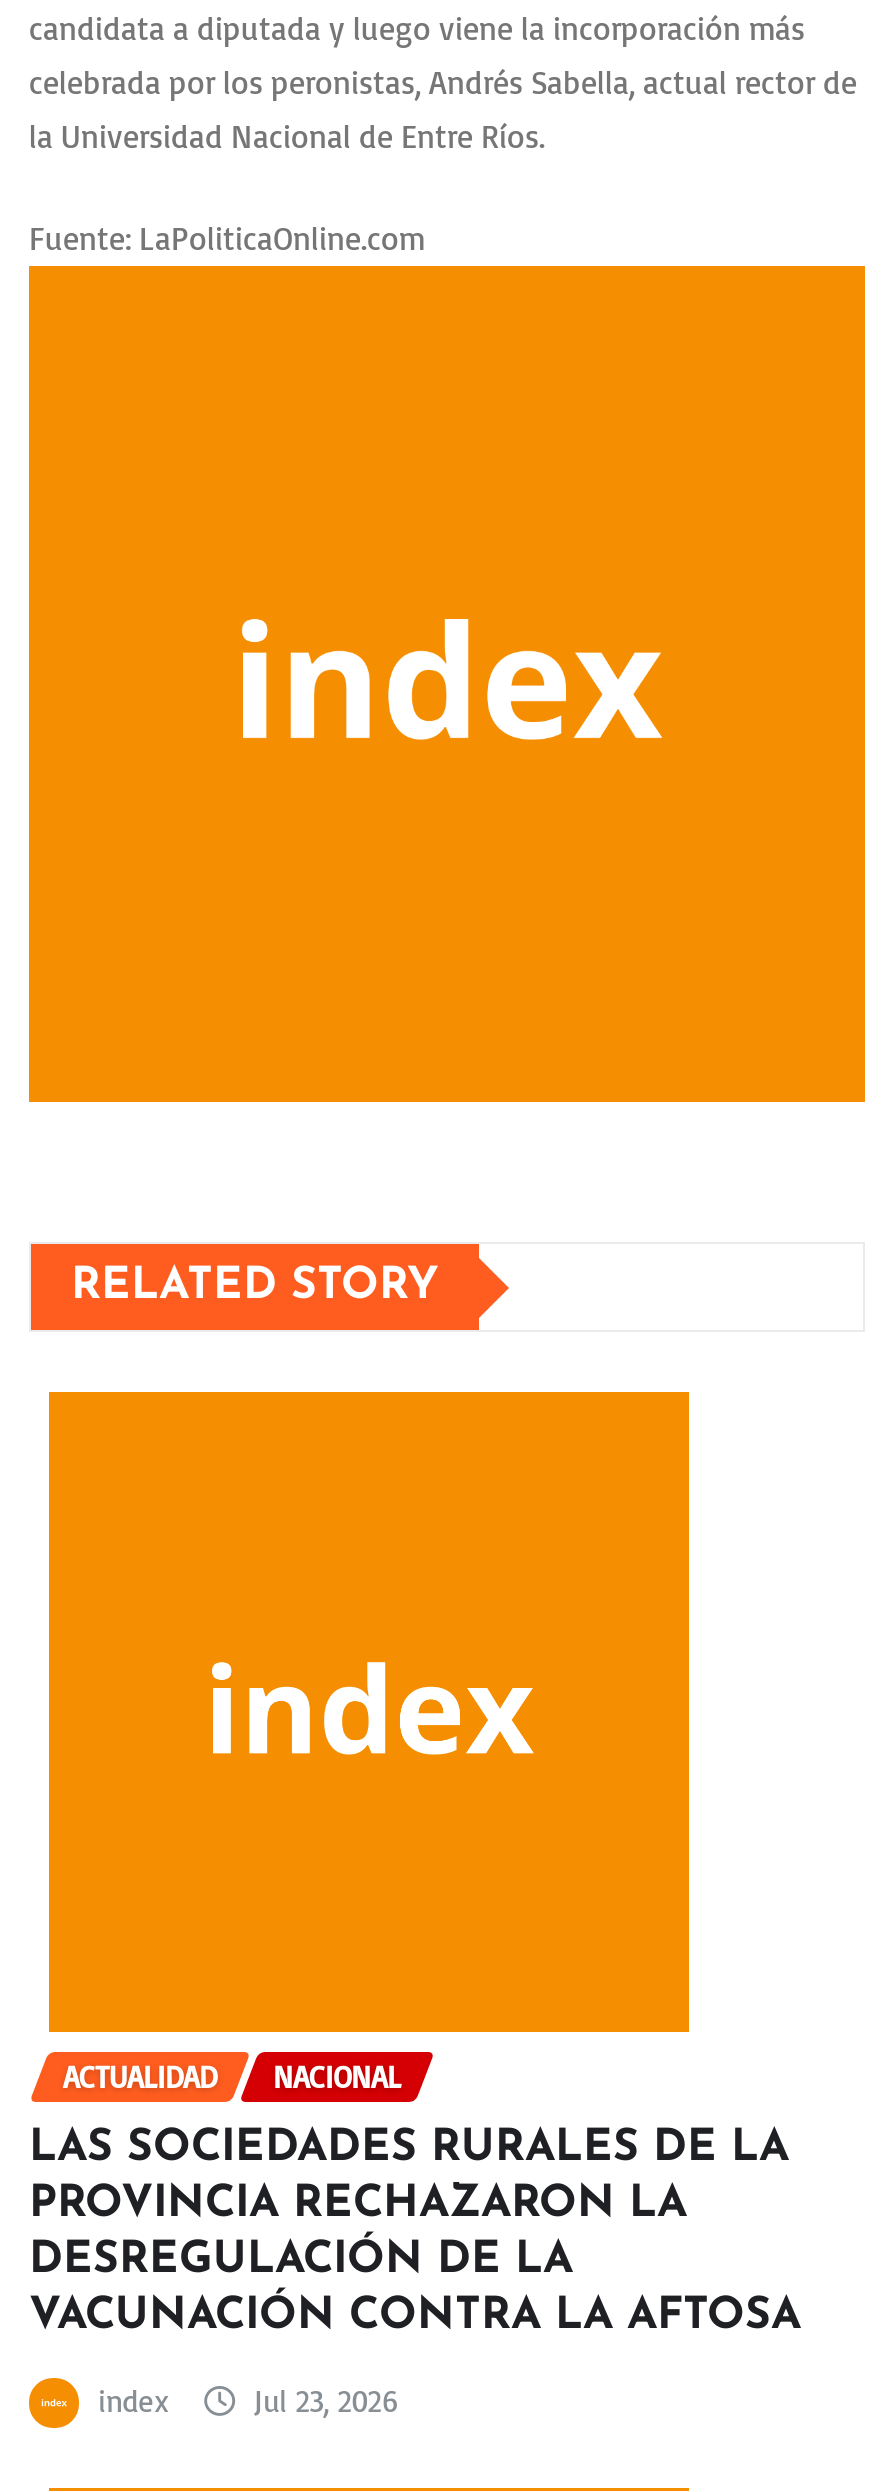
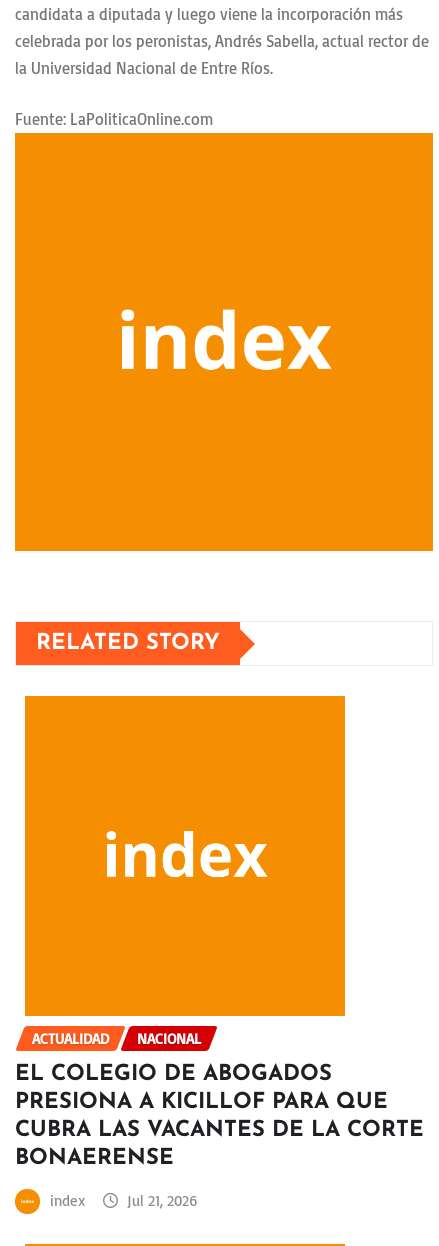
- LAS SOCIEDADES RURALES DE LA
- PROVINCIA RECHAZARON LA
- DESREGULACIÓN DE LA
- VACUNACIÓN CONTRA LA AFTOSA
+ EL COLEGIO DE ABOGADOS
+ PRESIONA A KICILLOF PARA QUE
+ CUBRA LAS VACANTES DE LA CORTE
+ BONAERENSE

- Jul 23, 2026
+ Jul 21, 2026
